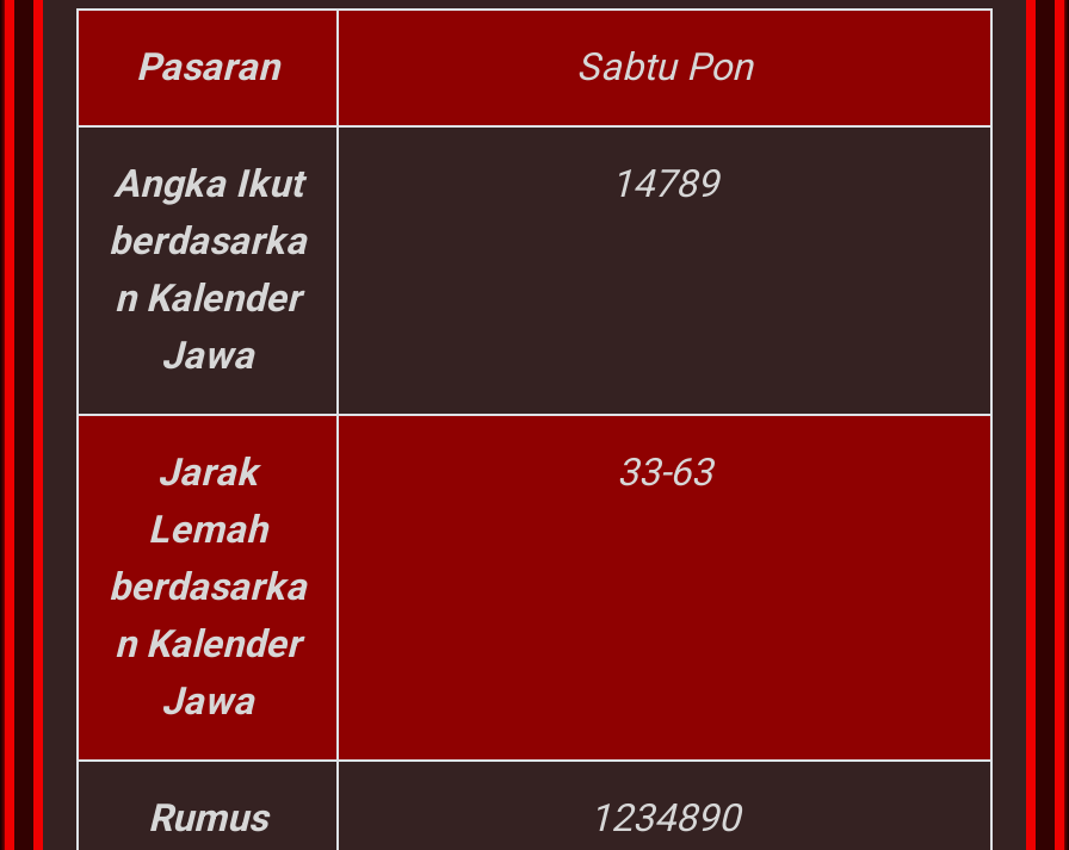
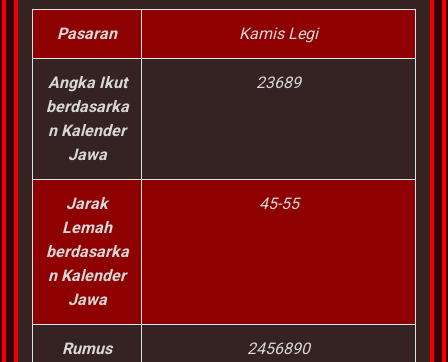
- Sabtu Pon
+ Kamis Legi

- 14789
+ 23689

- 33-63
+ 45-55

- 1234890
+ 2456890
